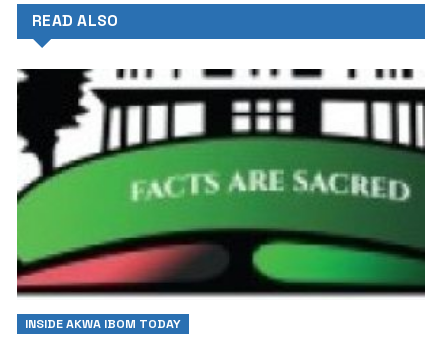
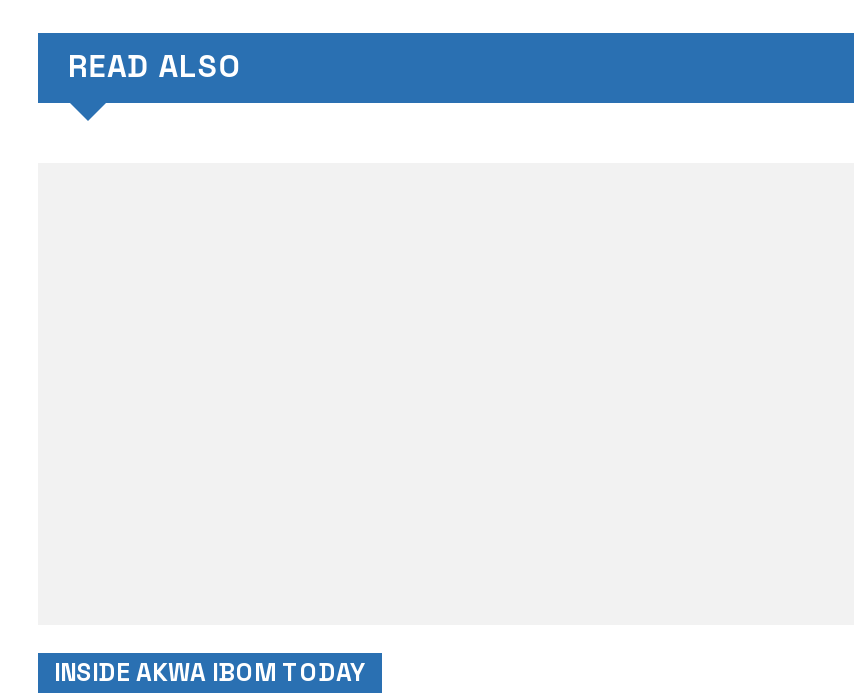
- [image]
